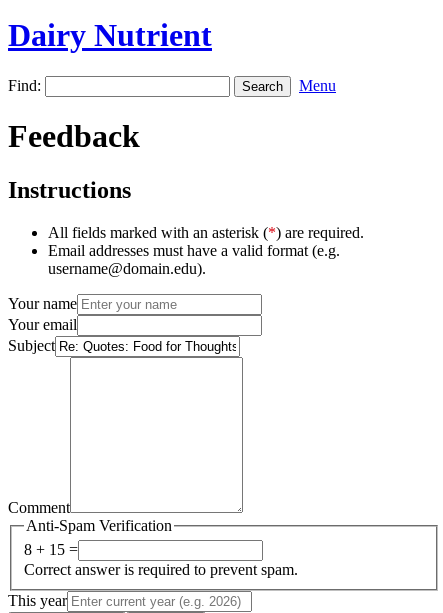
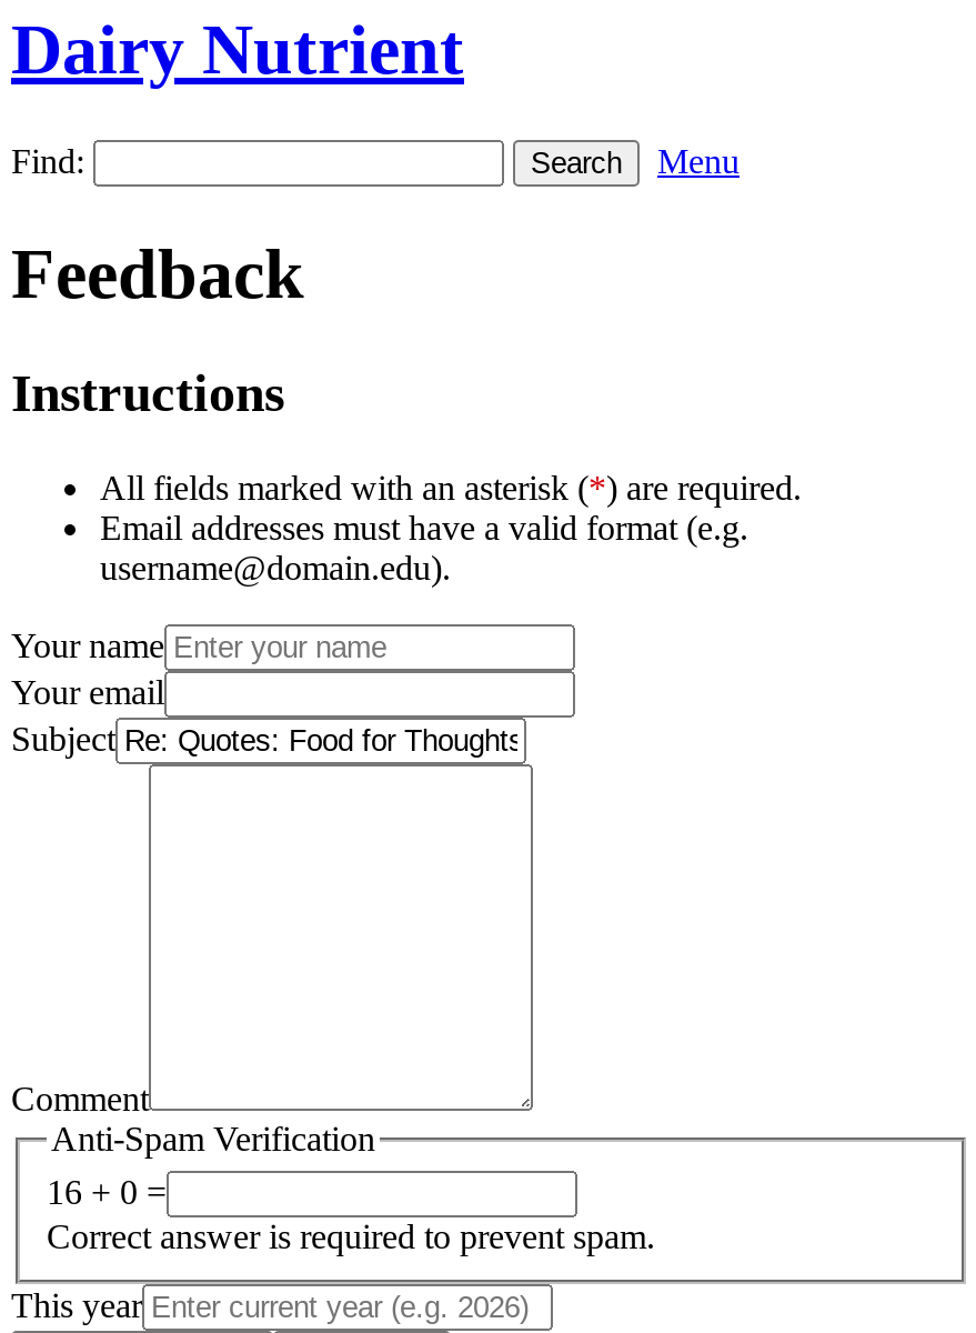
- 8 + 15 =
+ 16 + 0 =
